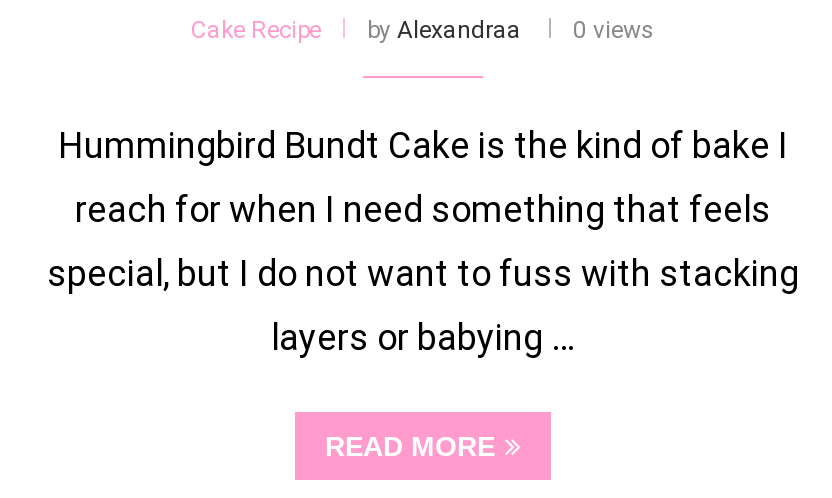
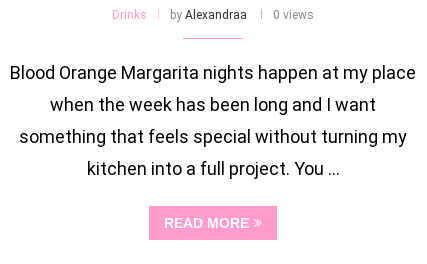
- Cake Recipe
+ Drinks

- Hummingbird Bundt Cake is the kind of bake I
+ Blood Orange Margarita nights happen at my place

- reach for when I need something that feels
+ when the week has been long and I want

- special, but I do not want to fuss with stacking
+ something that feels special without turning my

- layers or babying …
+ kitchen into a full project. You …
